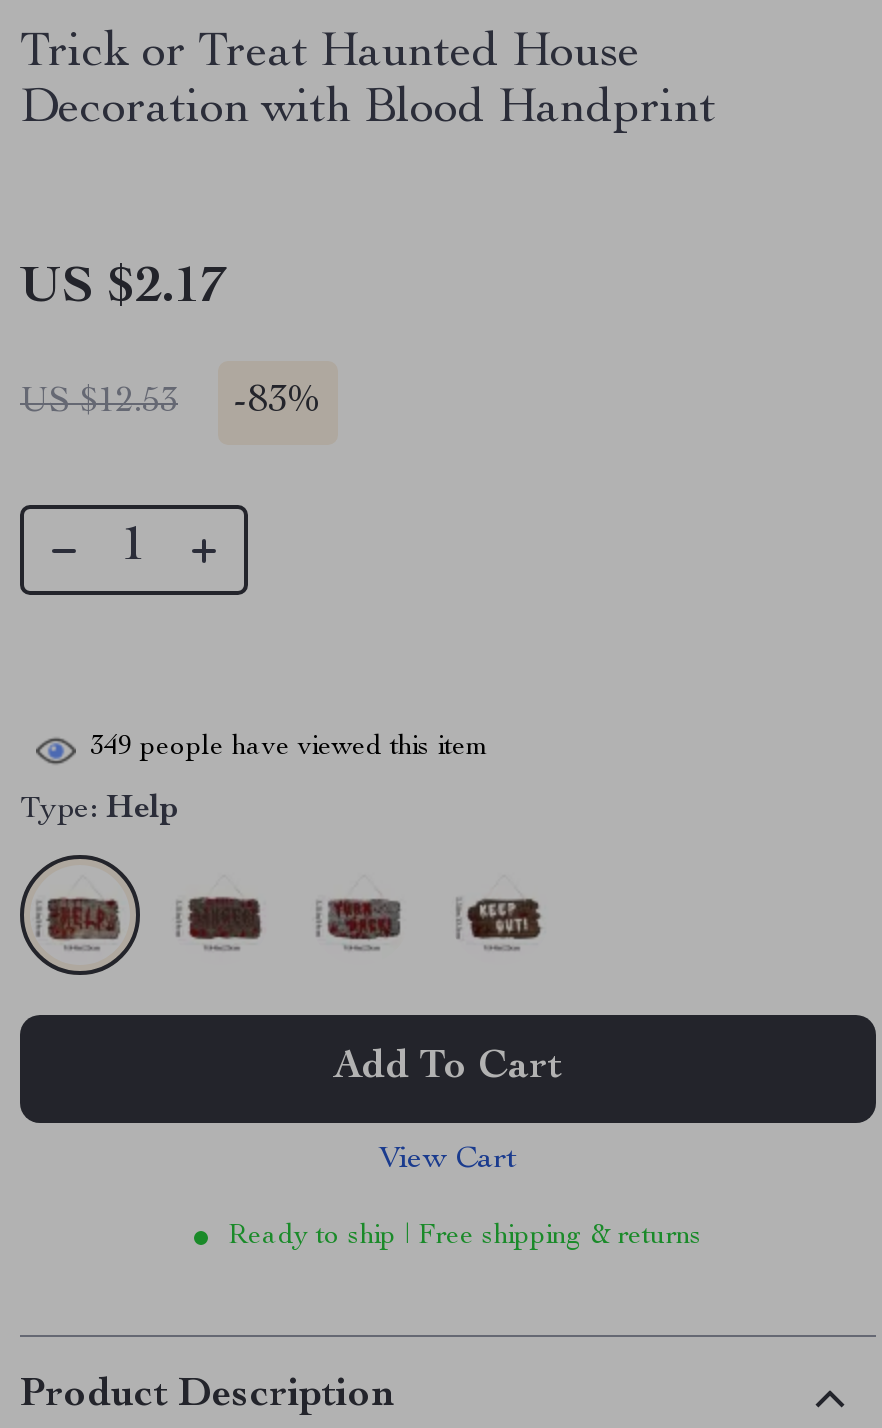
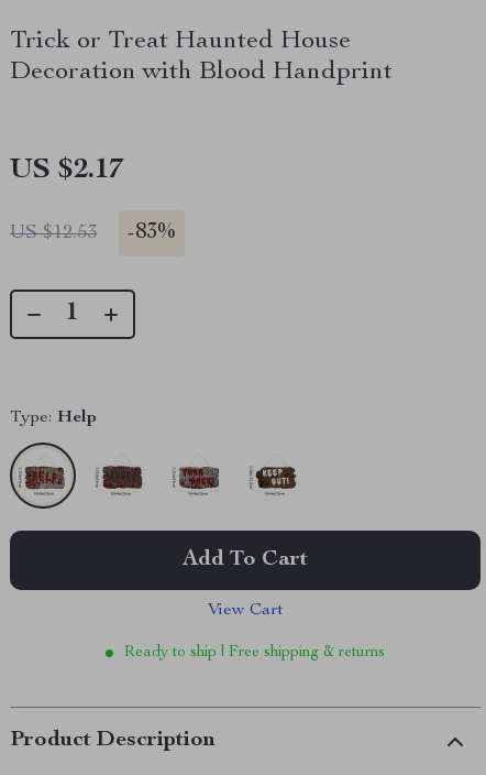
- 349 people have viewed this item
